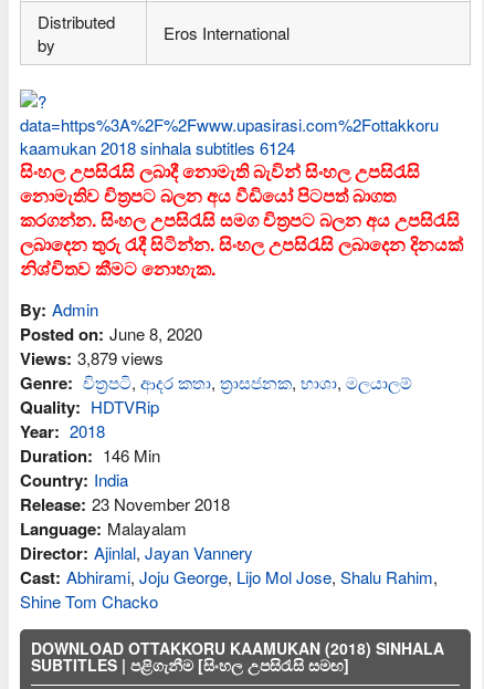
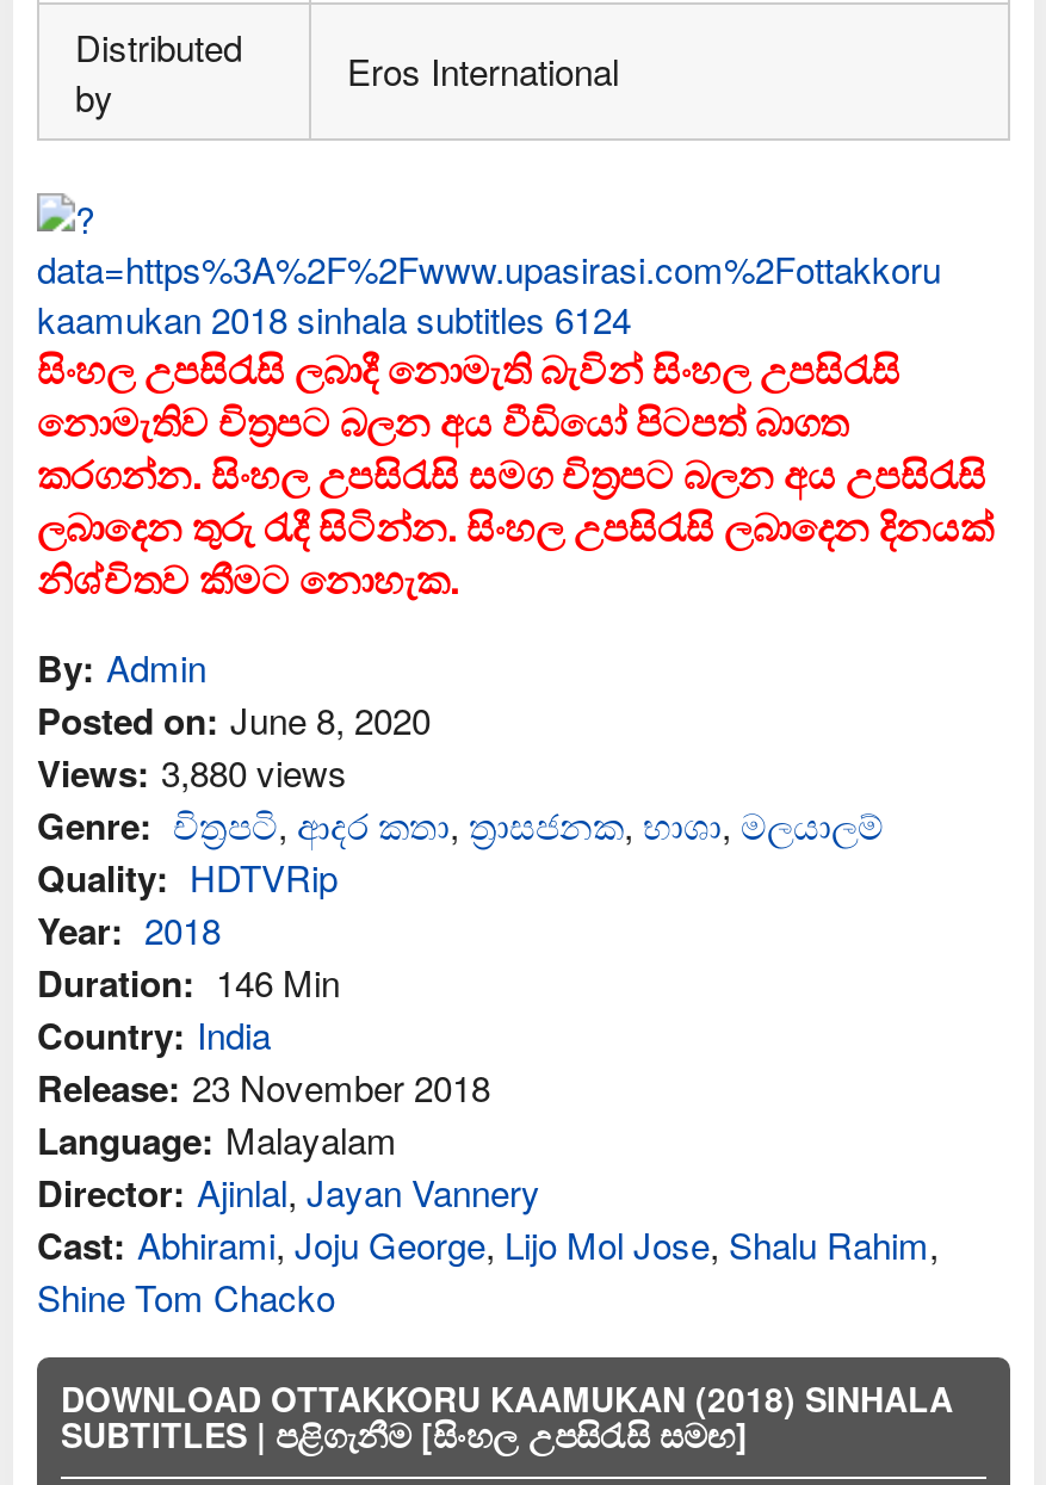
- Views: 3,879 views
+ Views: 3,880 views
